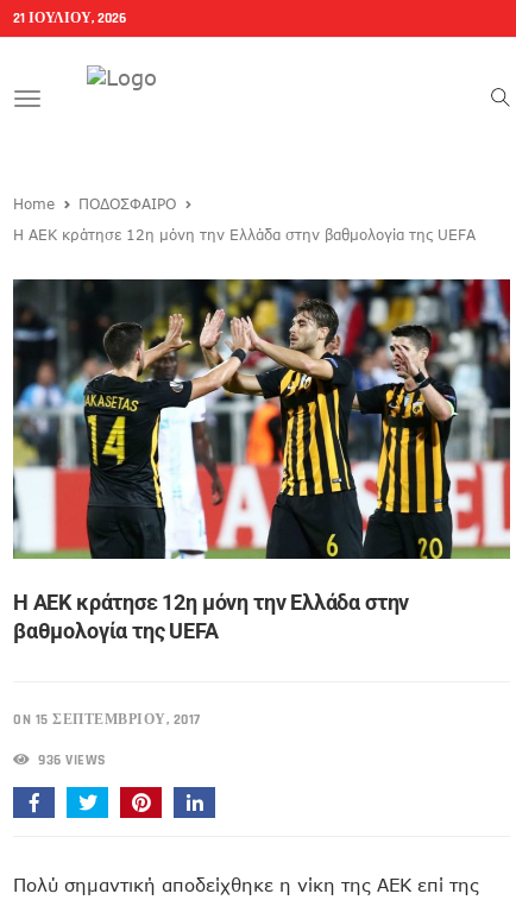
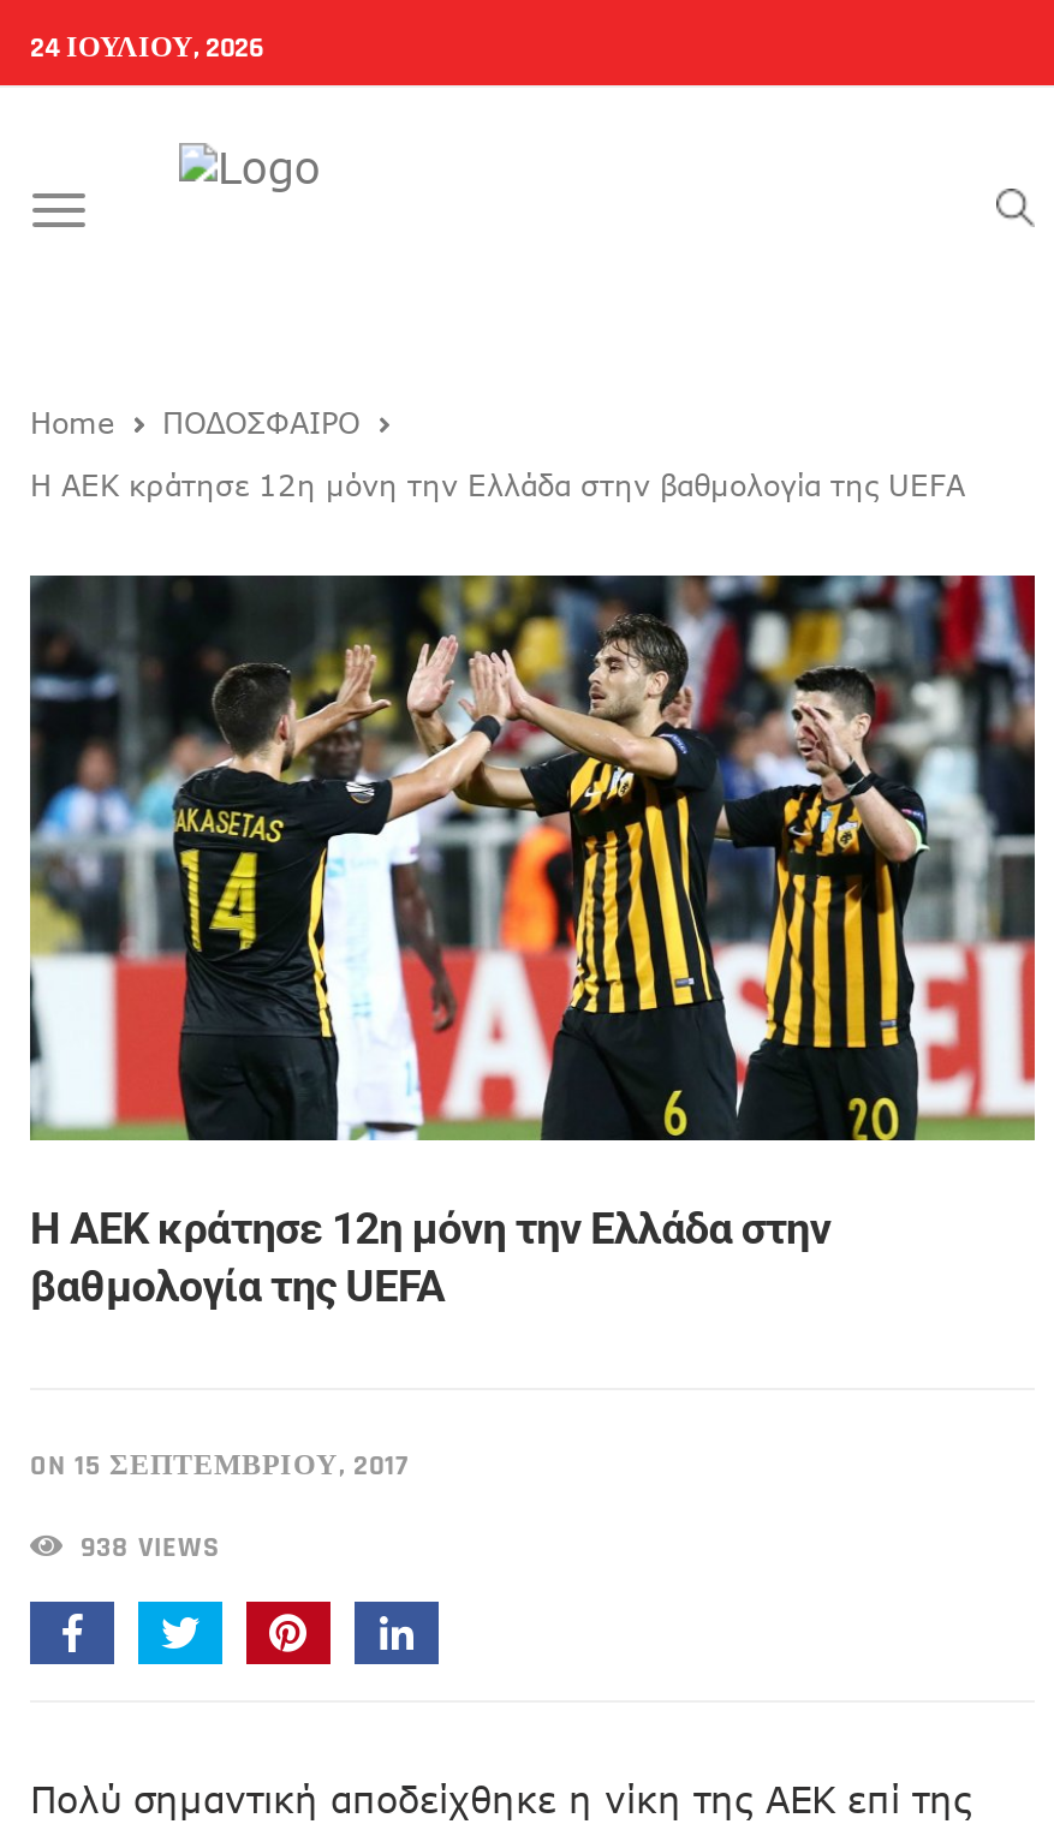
- 21 ΙΟΥΛΊΟΥ, 2026
+ 24 ΙΟΥΛΊΟΥ, 2026

- 936 VIEWS
+ 938 VIEWS
